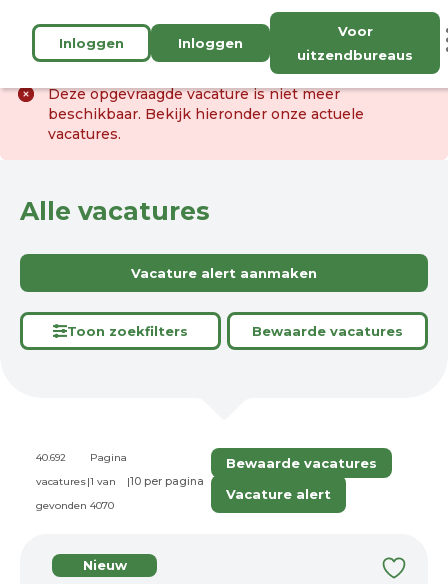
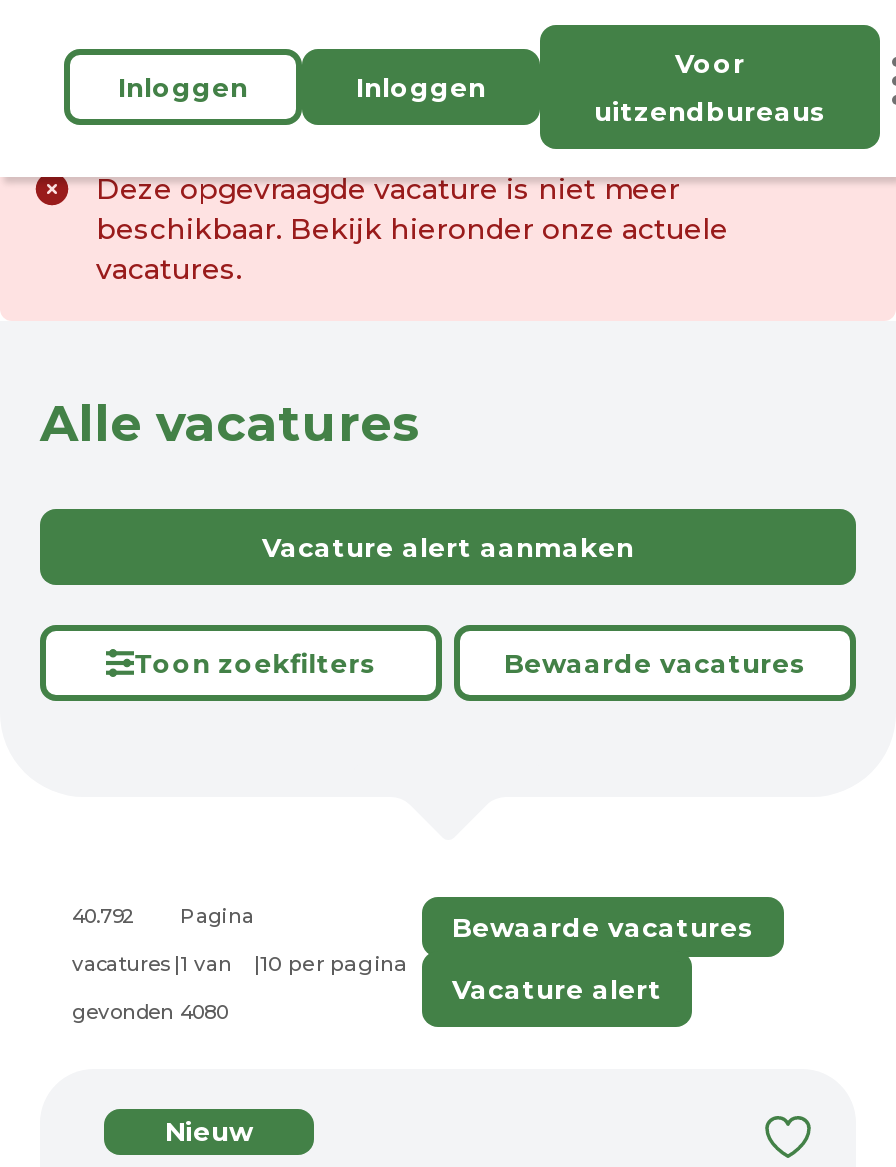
- 40.692 Pagina
+ 40.792 Pagina

- gevonden 4070
+ gevonden 4080
